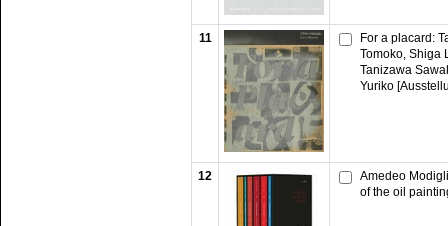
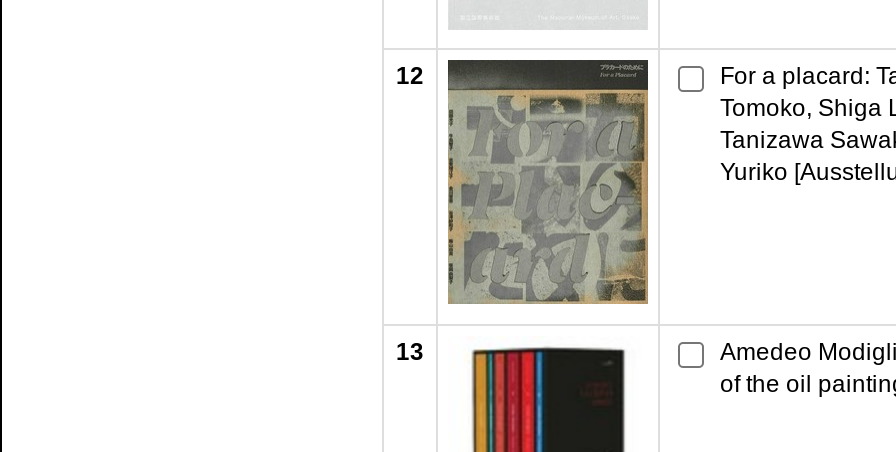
- 11
+ 12

- 12
+ 13
